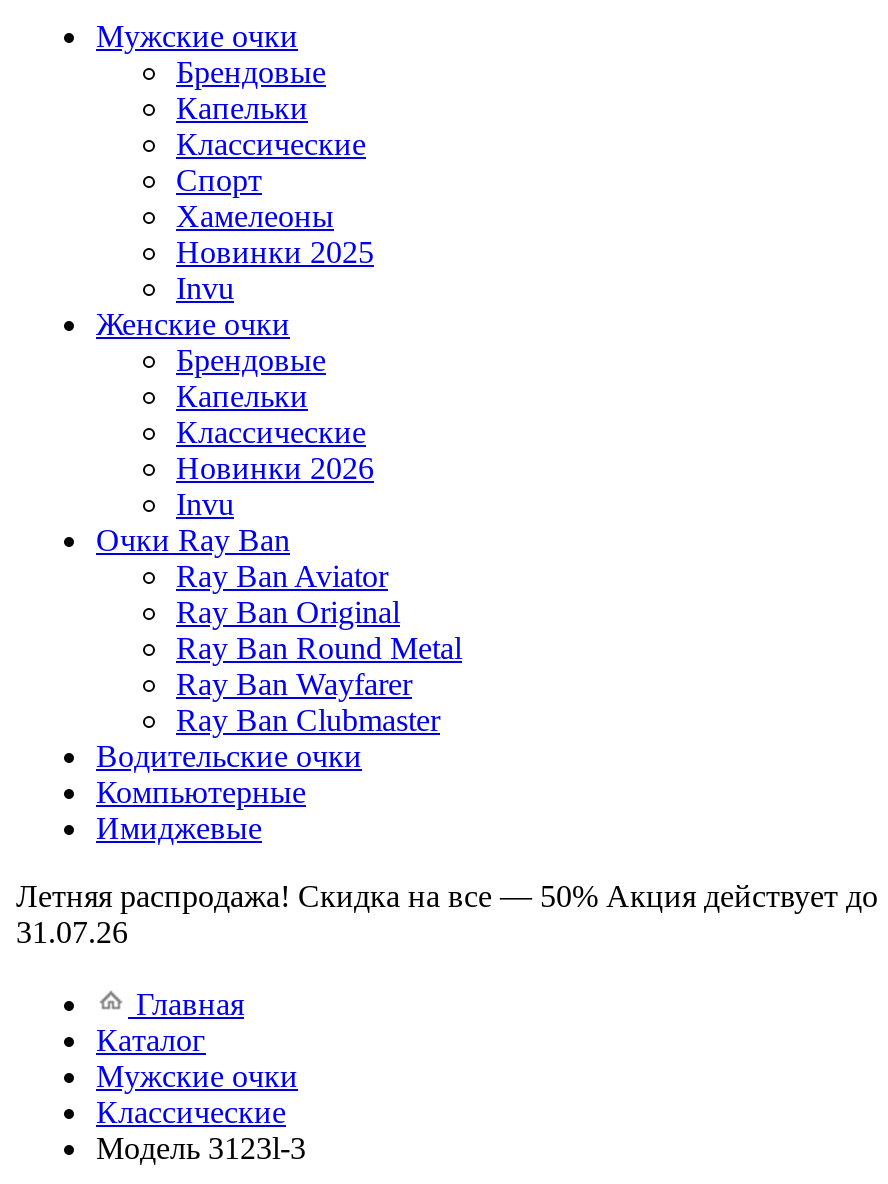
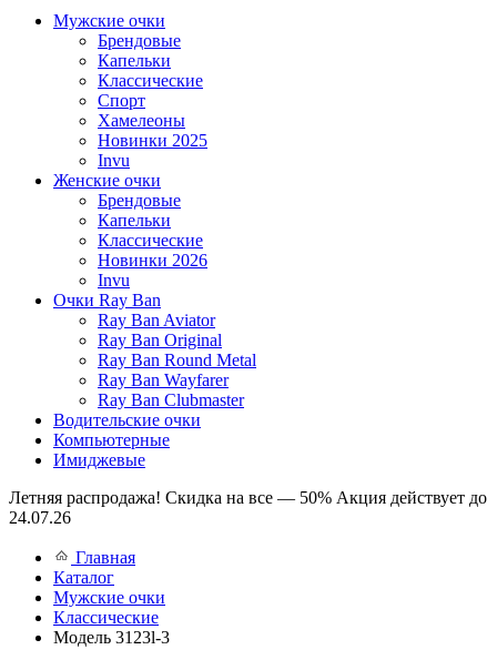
- 31.07.26
+ 24.07.26
